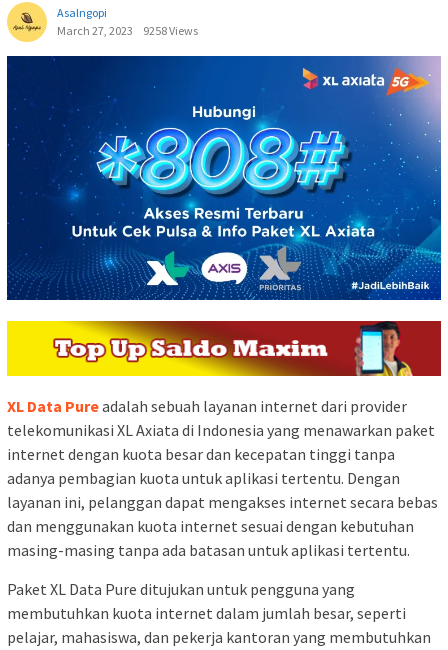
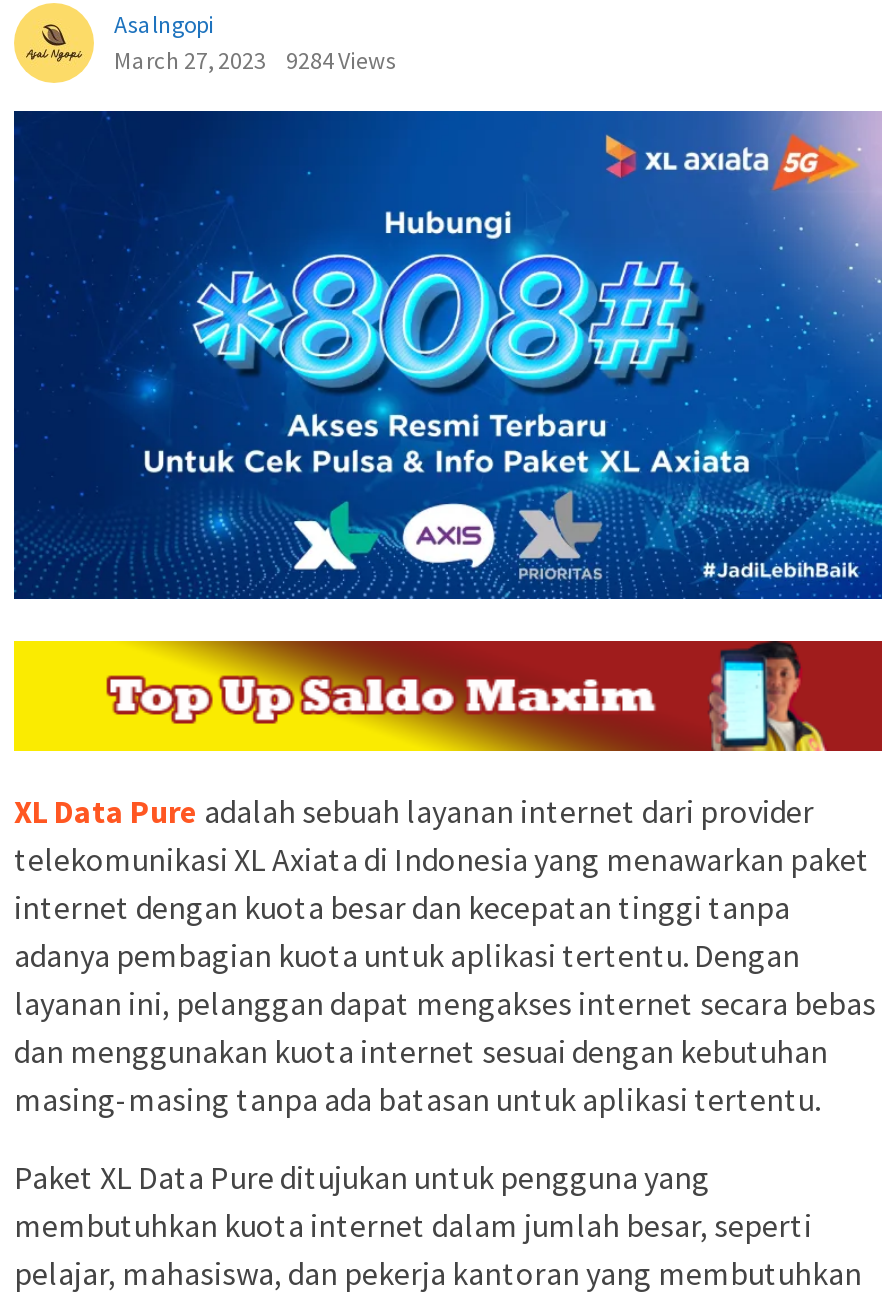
- March 27, 2023 9258 Views
+ March 27, 2023 9284 Views
